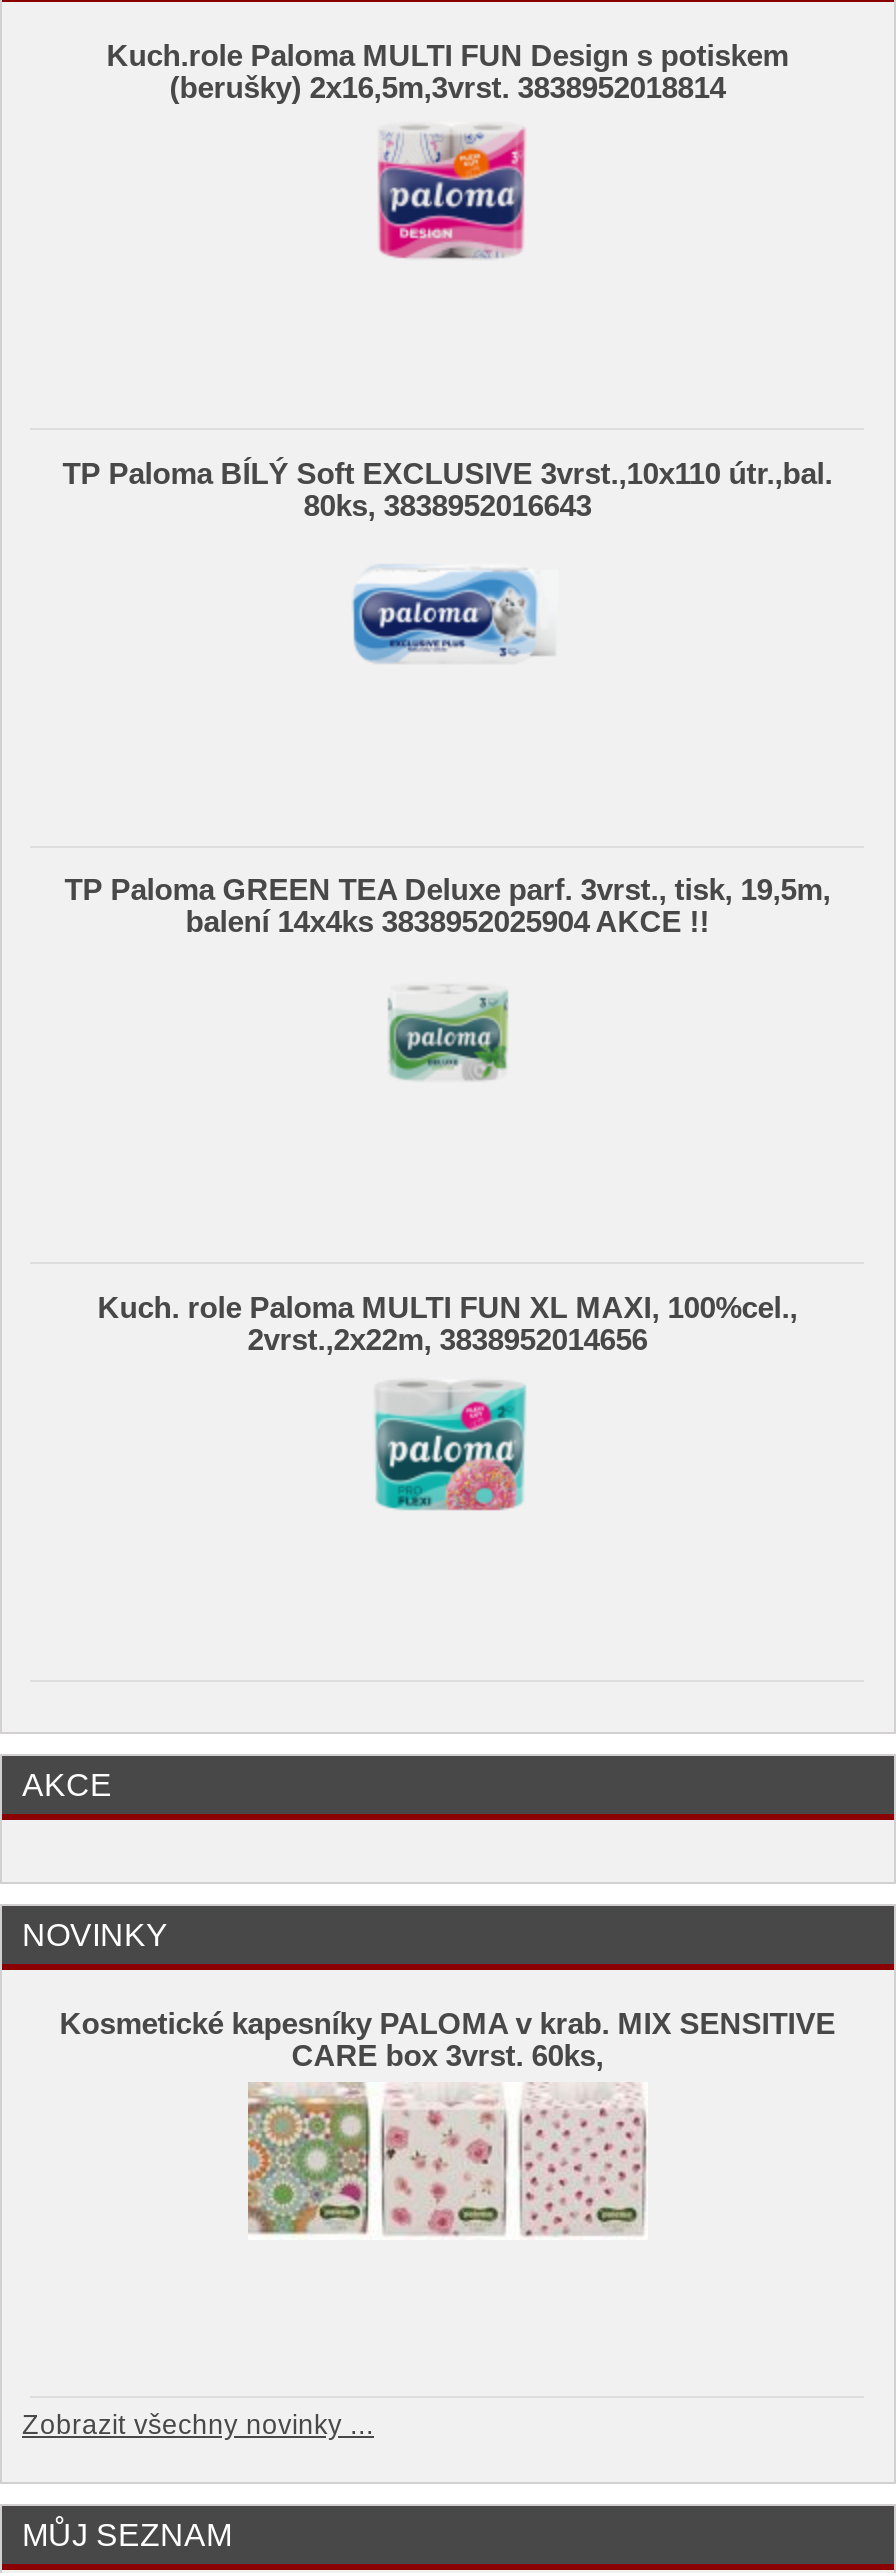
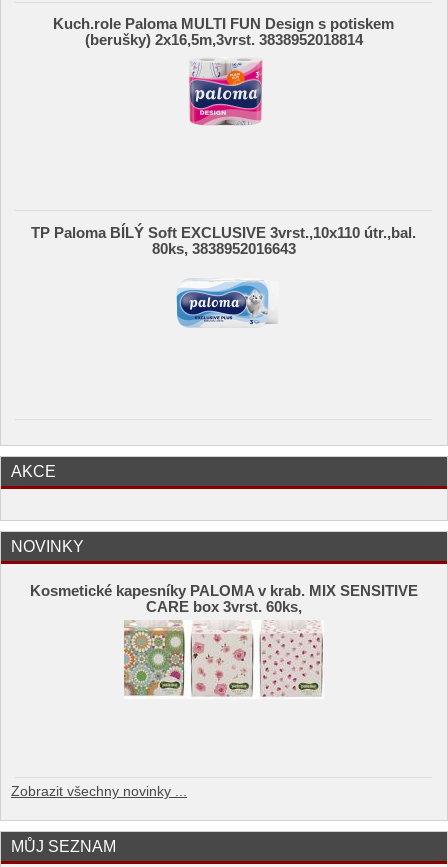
- TP Paloma GREEN TEA Deluxe parf. 3vrst., tisk, 19,5m,
- balení 14x4ks 3838952025904 AKCE !!

- [image]

- Kuch. role Paloma MULTI FUN XL MAXI, 100%cel.,
- 2vrst.,2x22m, 3838952014656

- [image]
